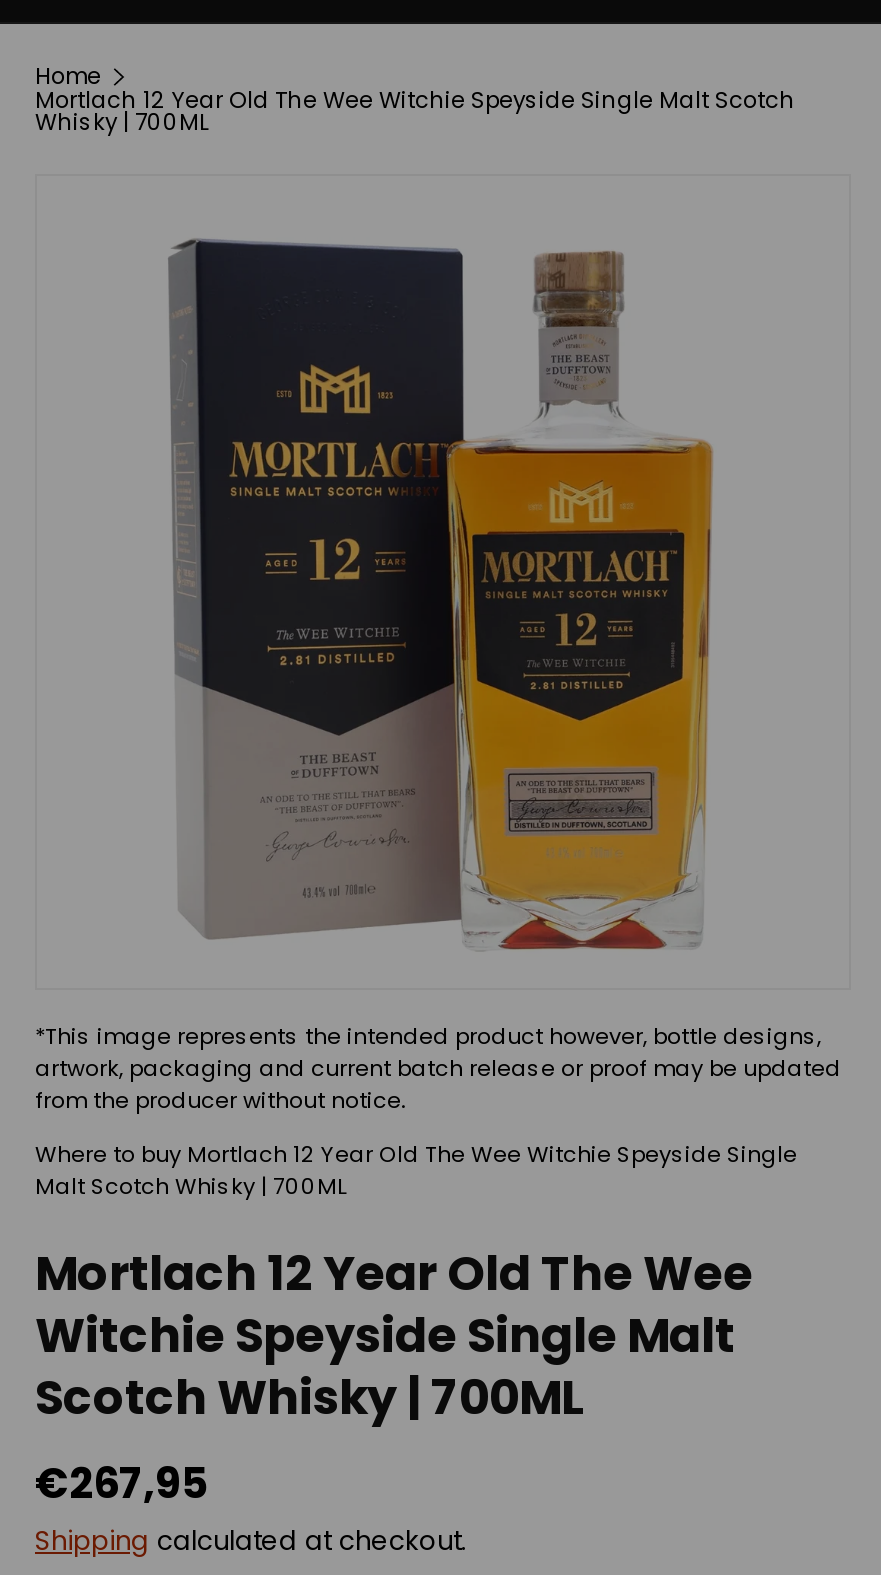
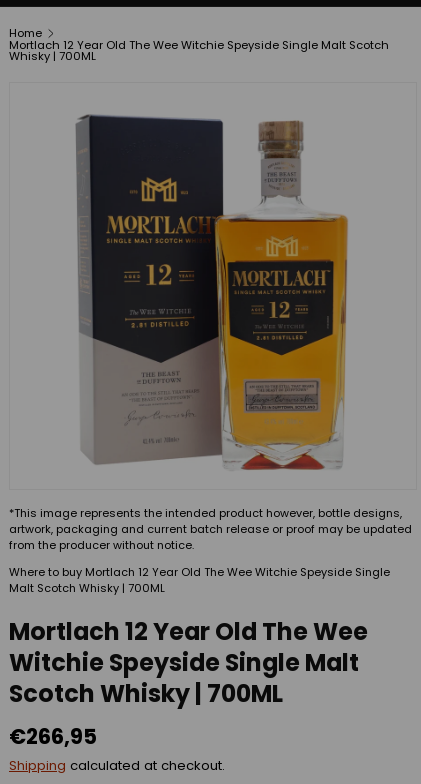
- €267,95
+ €266,95
